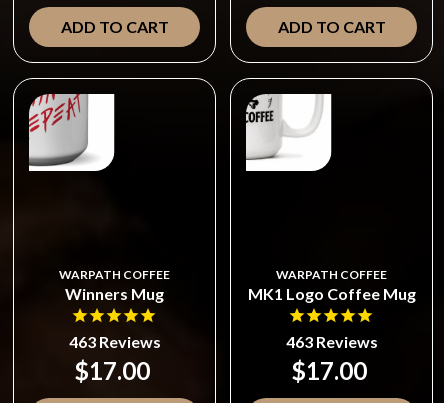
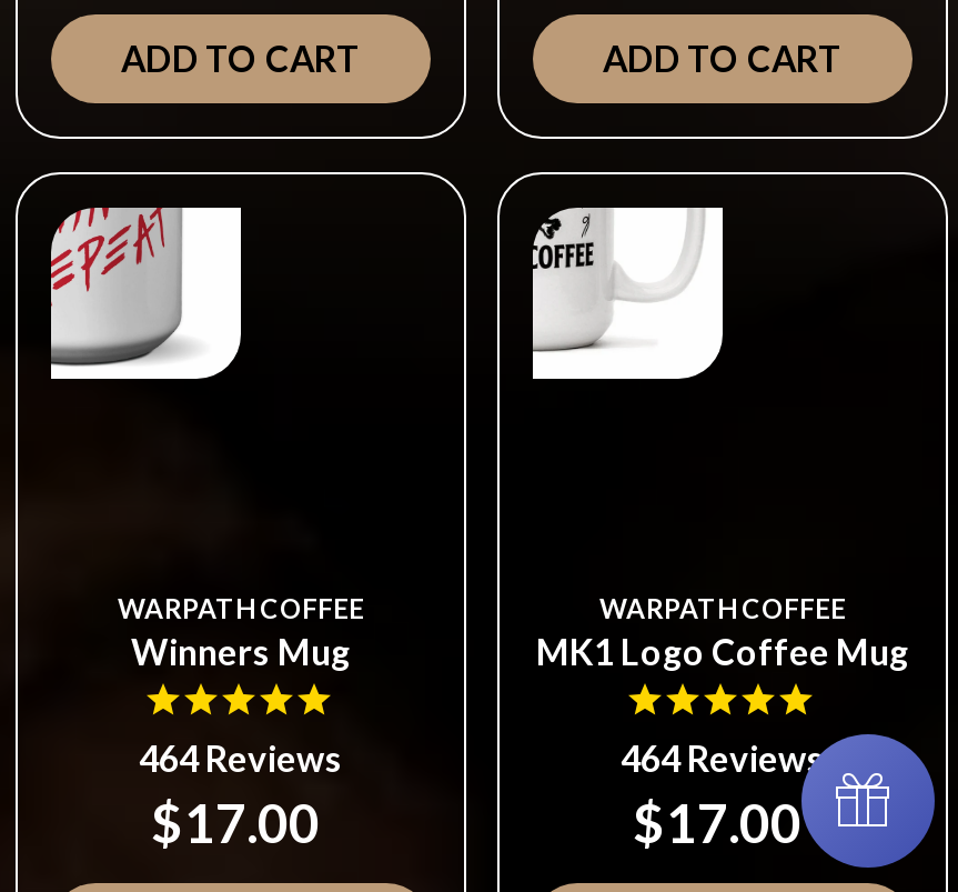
+ [image]

- 463 Reviews
+ 464 Reviews

- 463 Reviews
+ 464 Reviews
